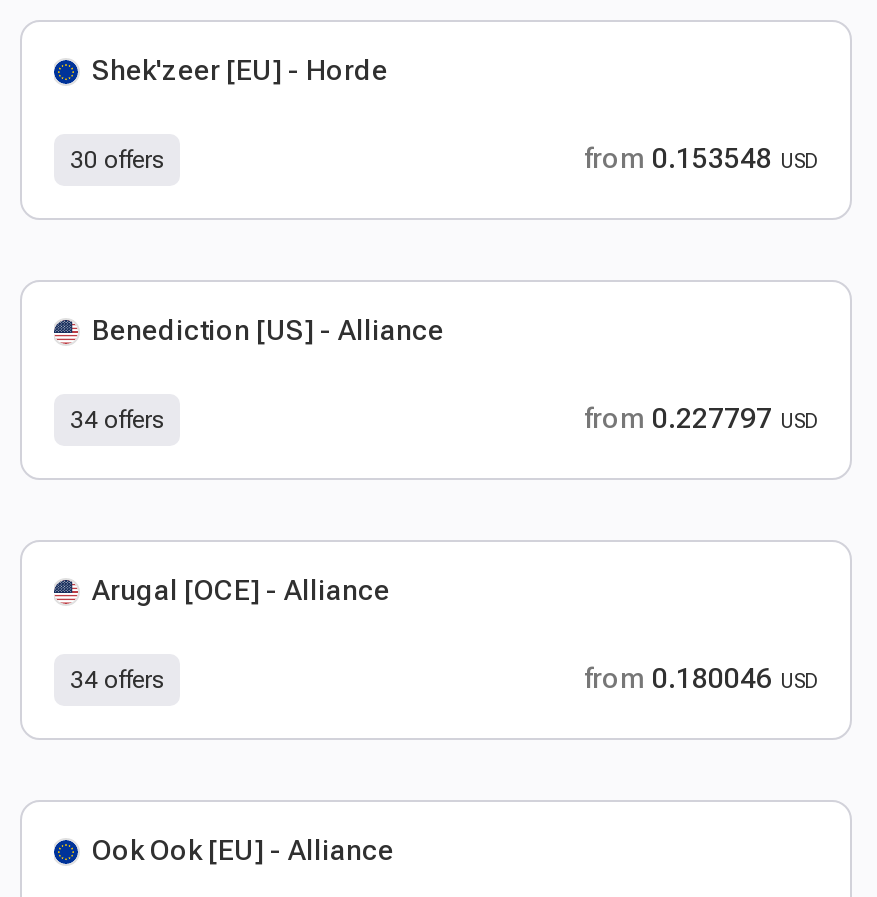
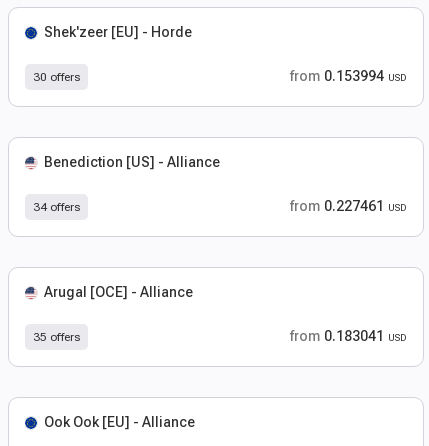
- from 0.153548 USD
+ from 0.153994 USD

- from 0.227797 USD
+ from 0.227461 USD

- 34 offers
+ 35 offers

- from 0.180046 USD
+ from 0.183041 USD
